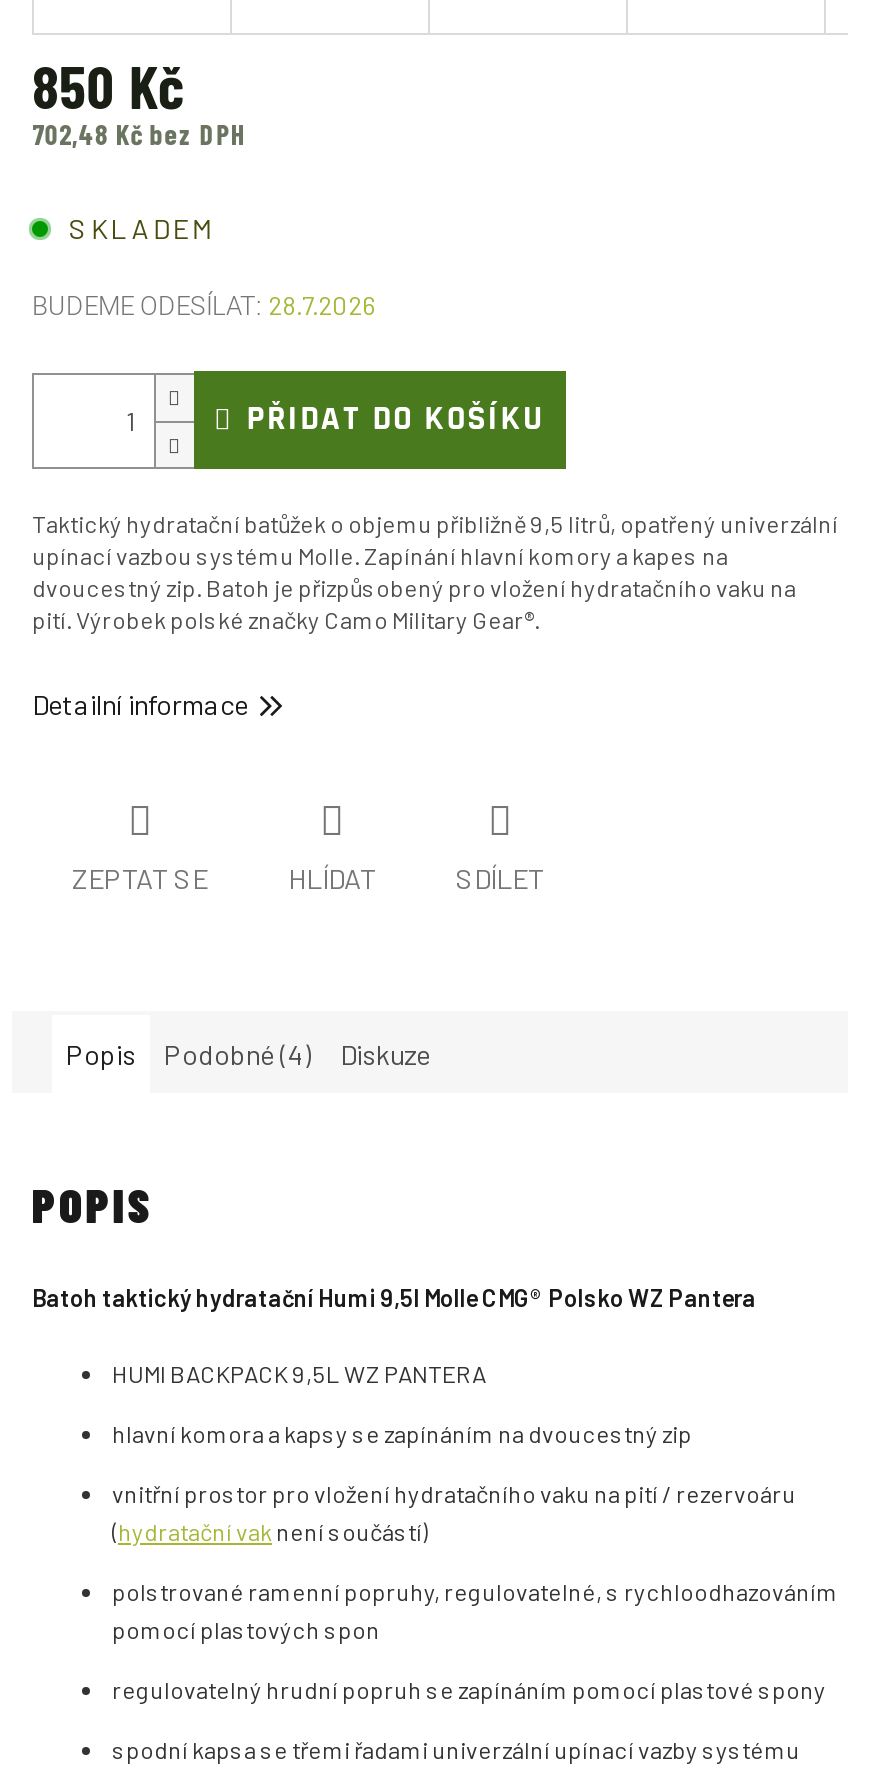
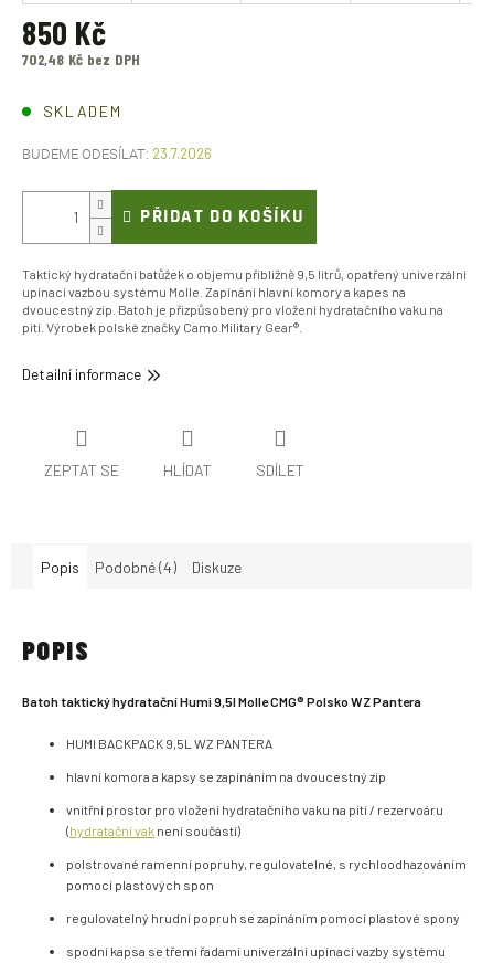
- 28.7.2026
+ 23.7.2026
